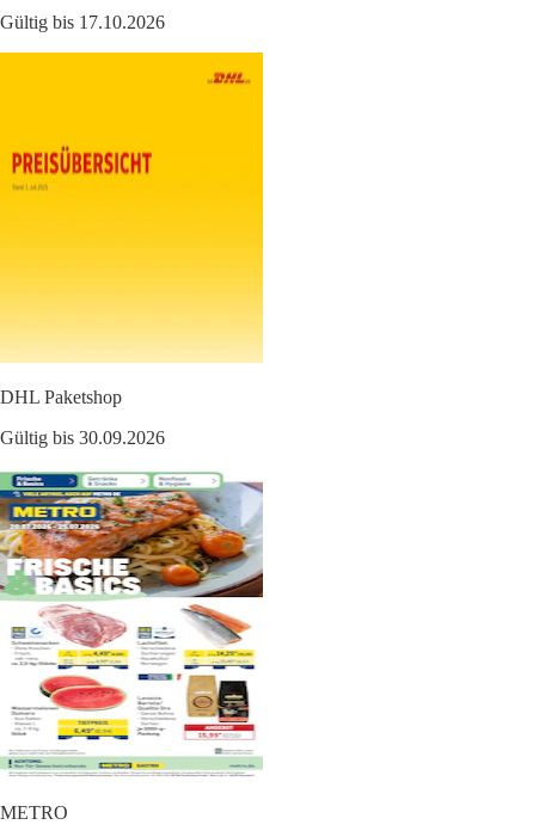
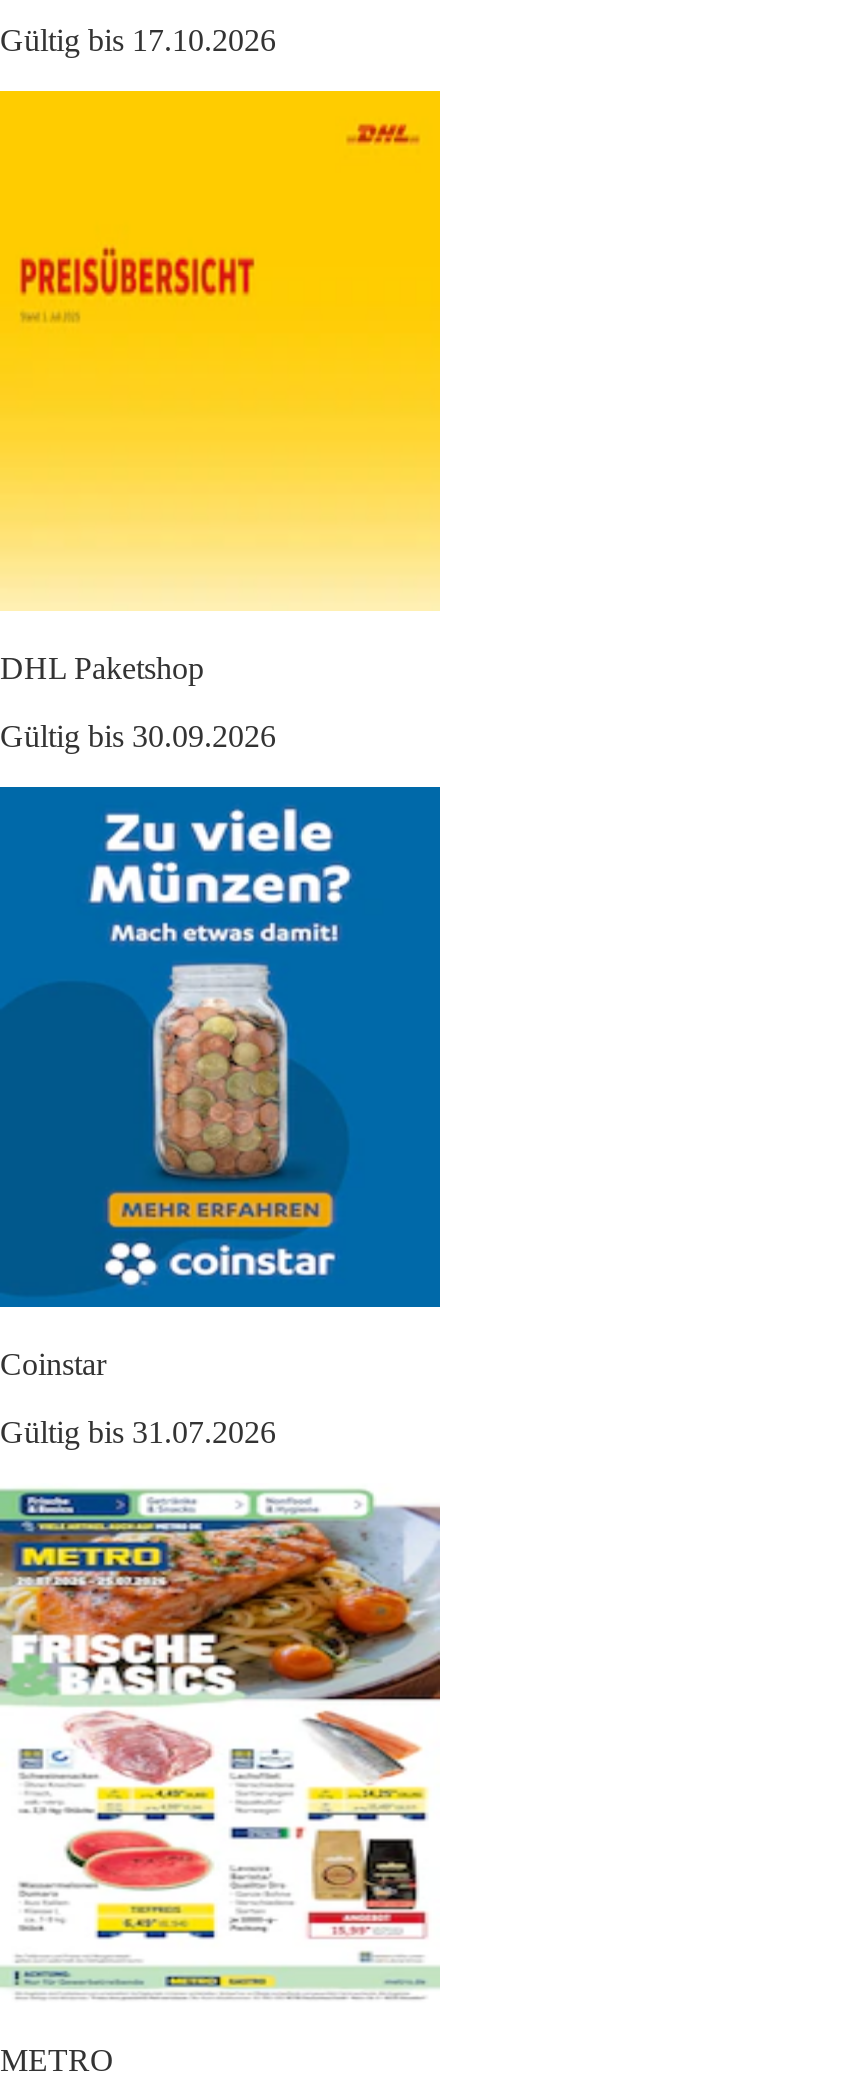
+ [image]
+ Coinstar
+ Gültig bis 31.07.2026
